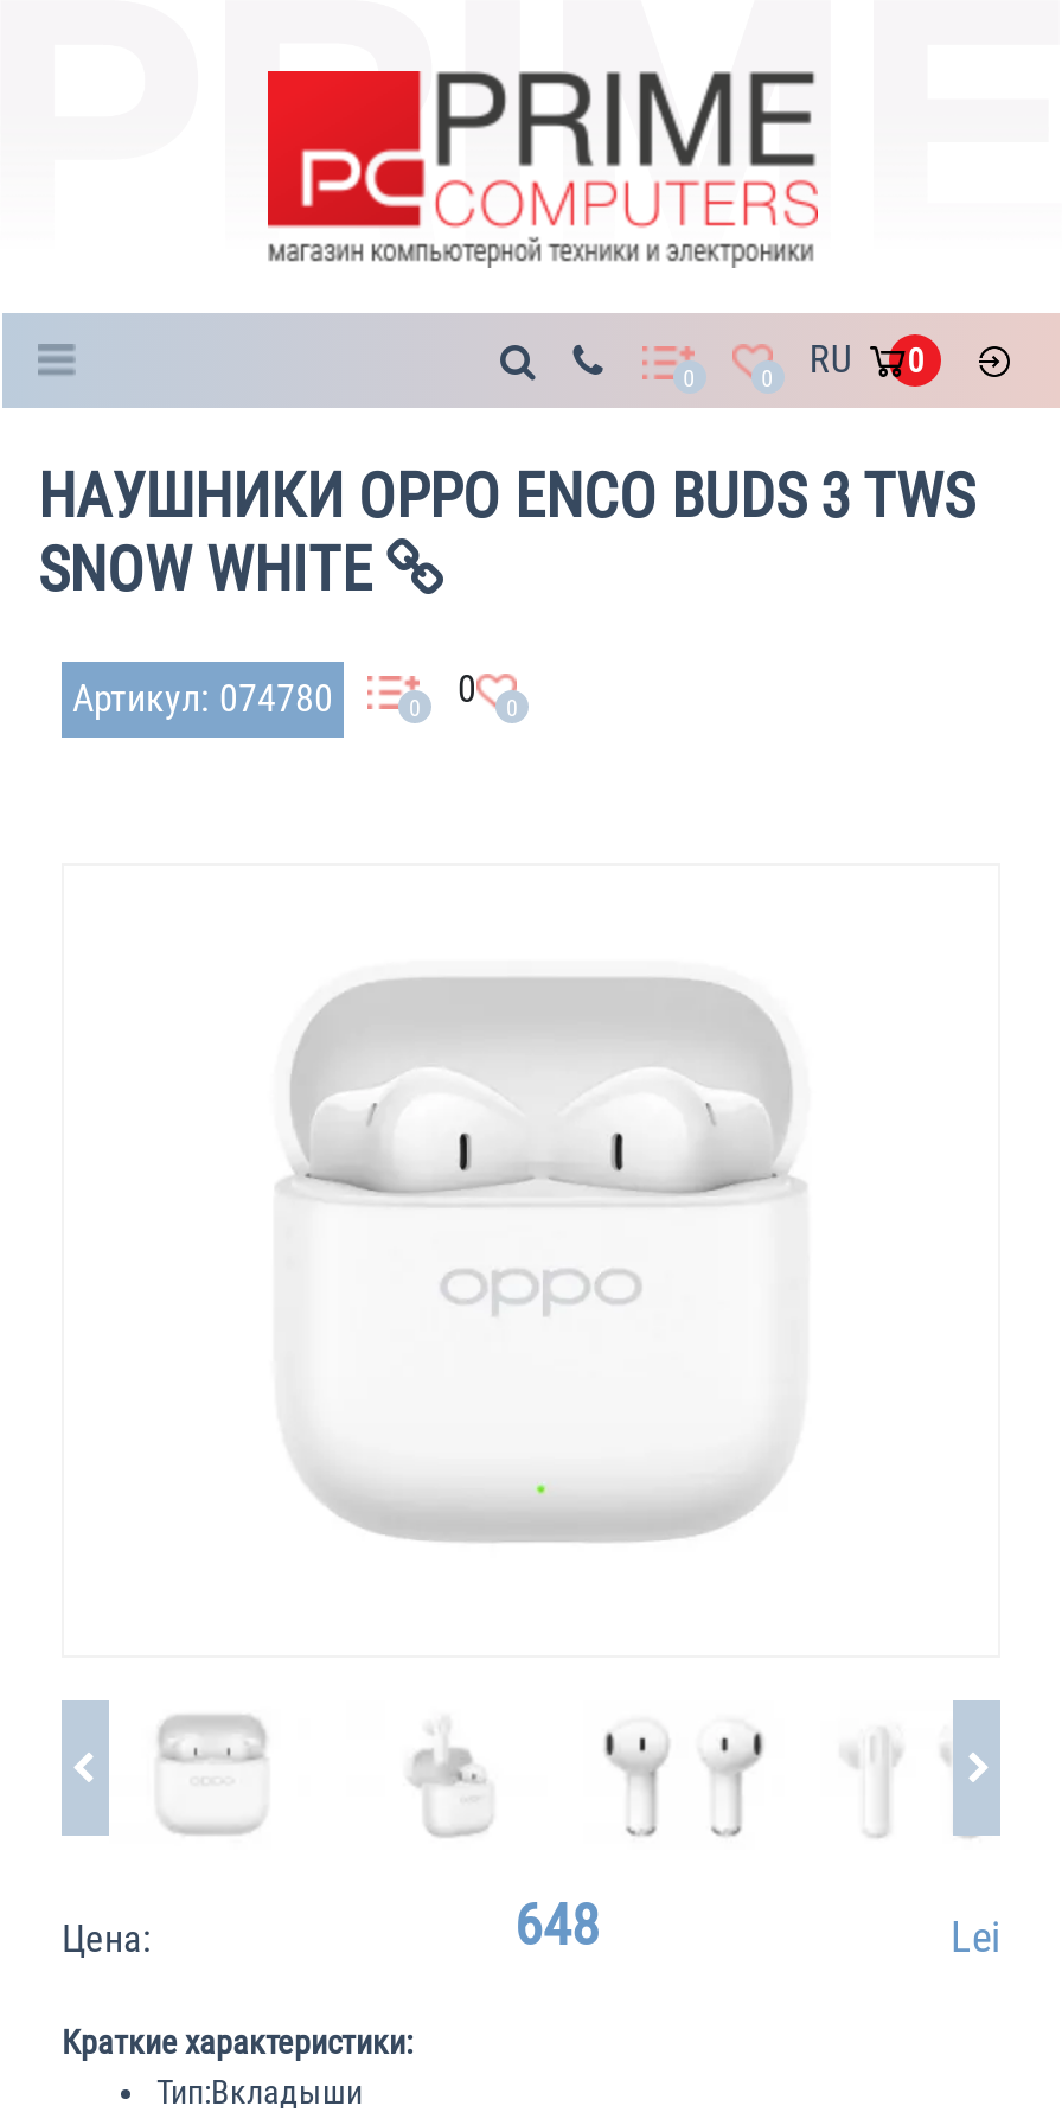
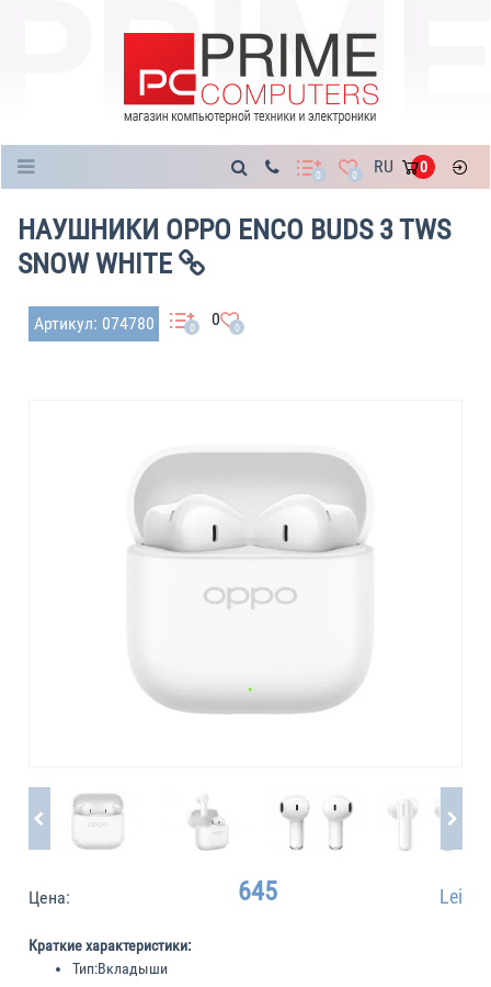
- 648
+ 645
